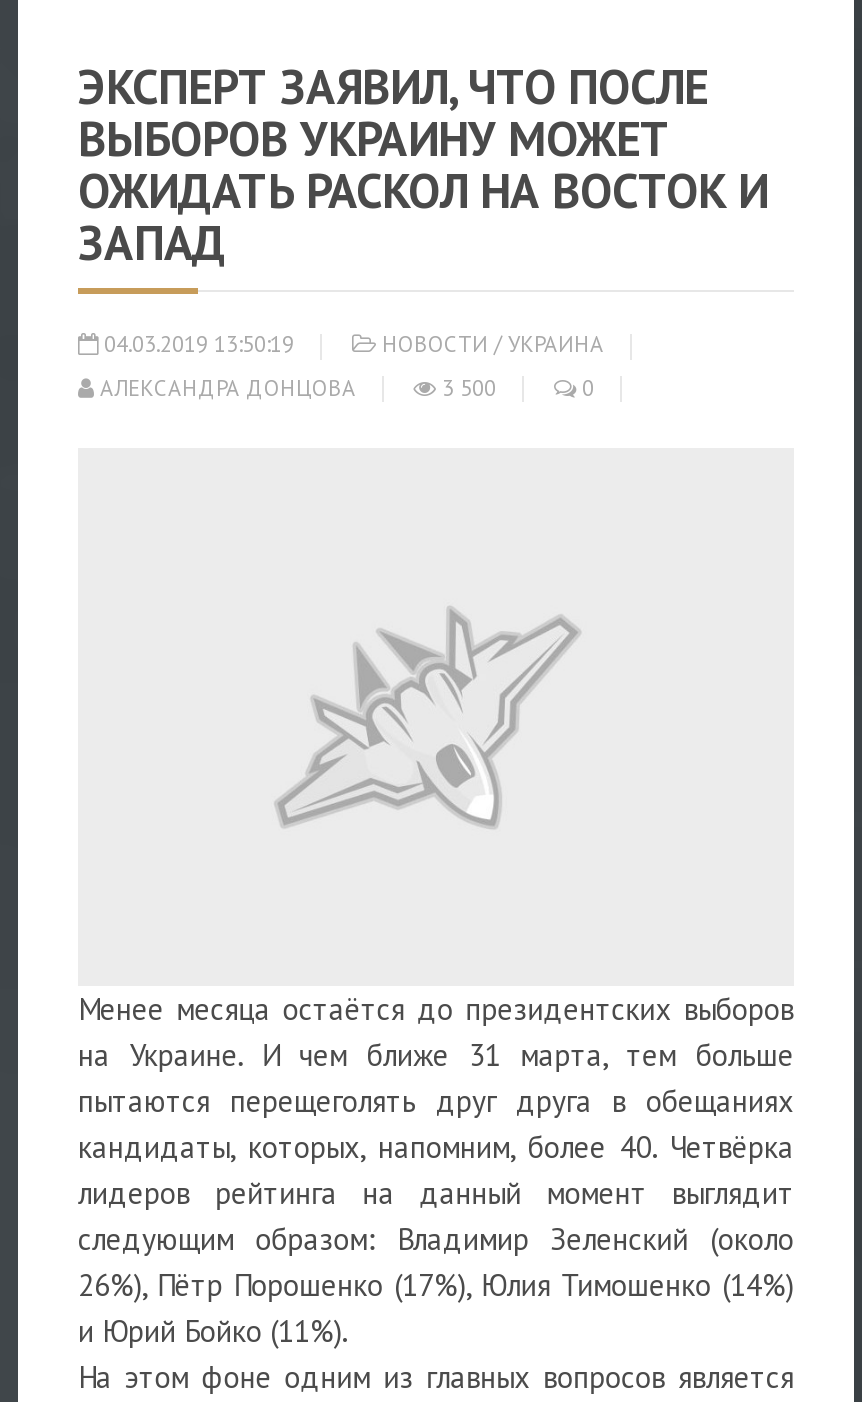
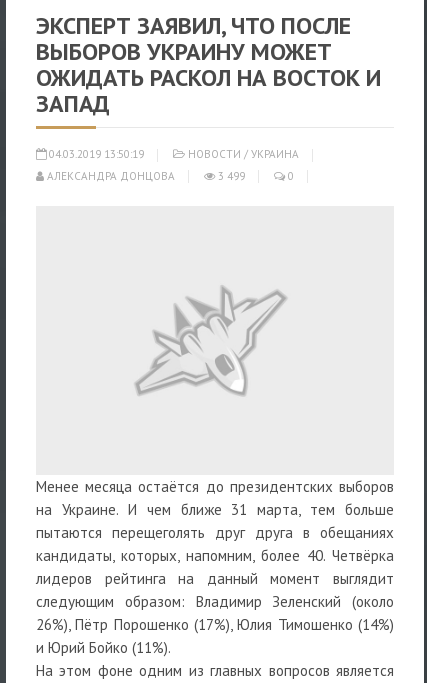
- 3 500
+ 3 499
